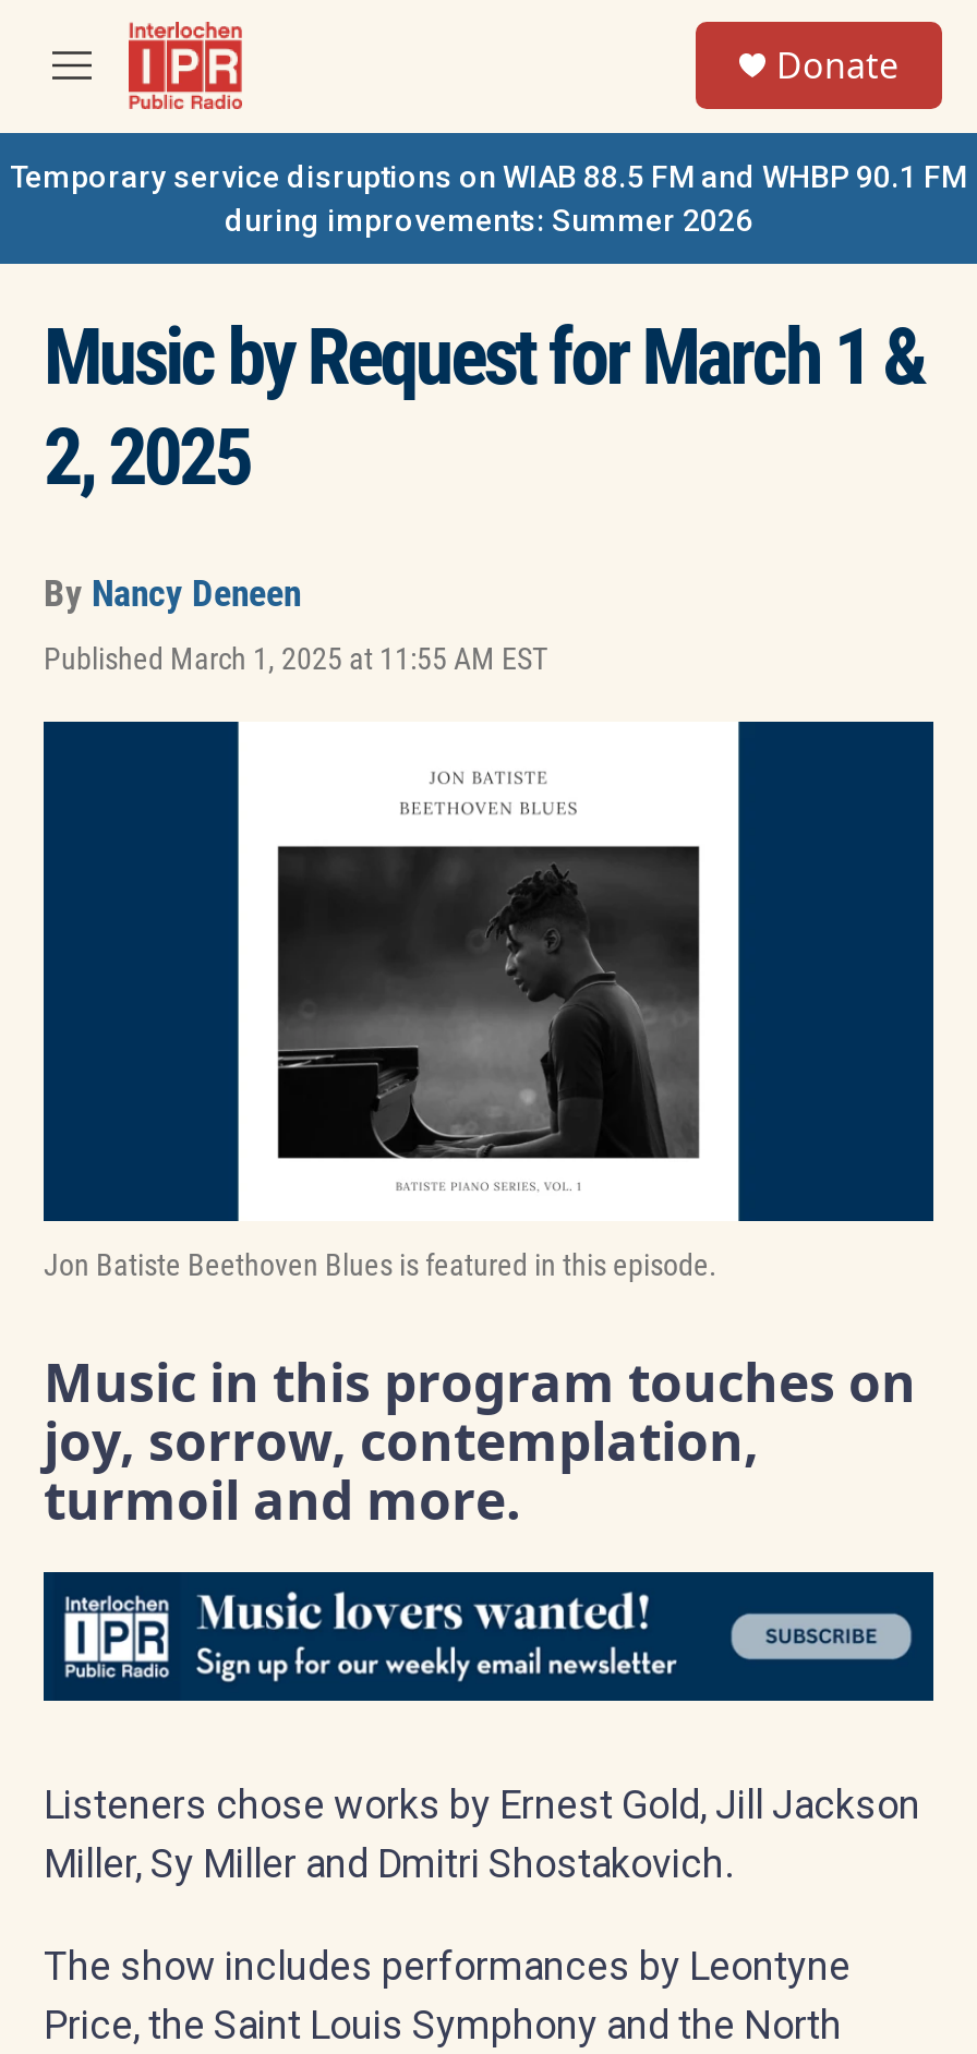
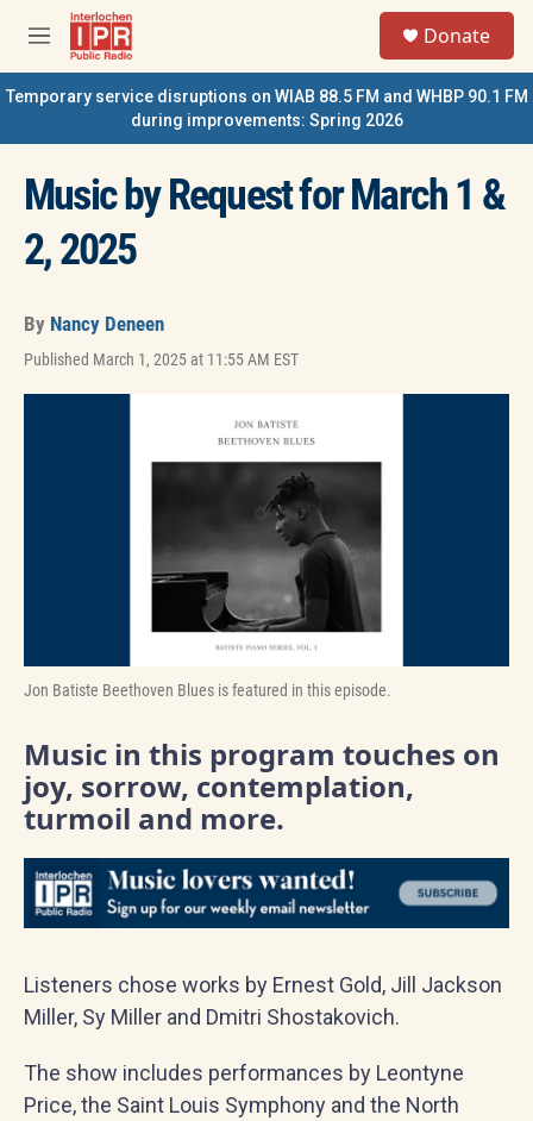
- during improvements: Summer 2026
+ during improvements: Spring 2026
